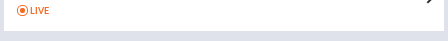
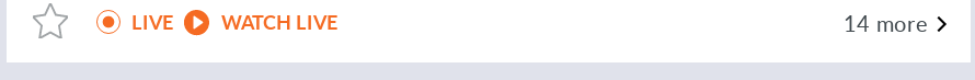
+ WATCH LIVE
+ 14 more
